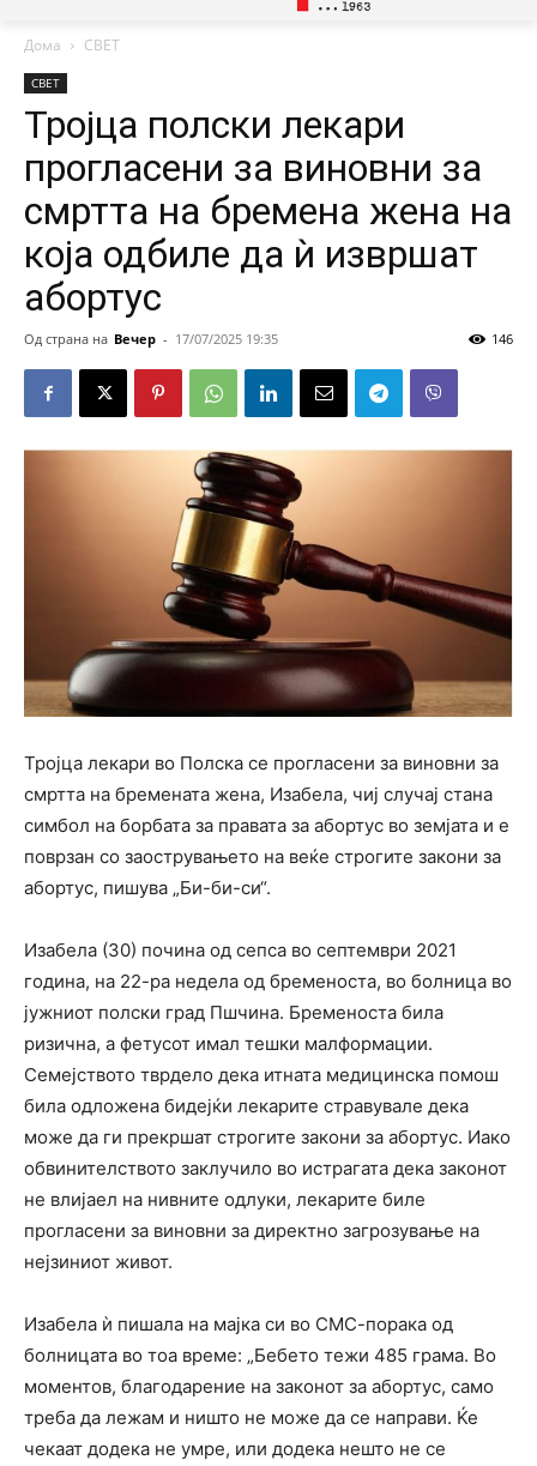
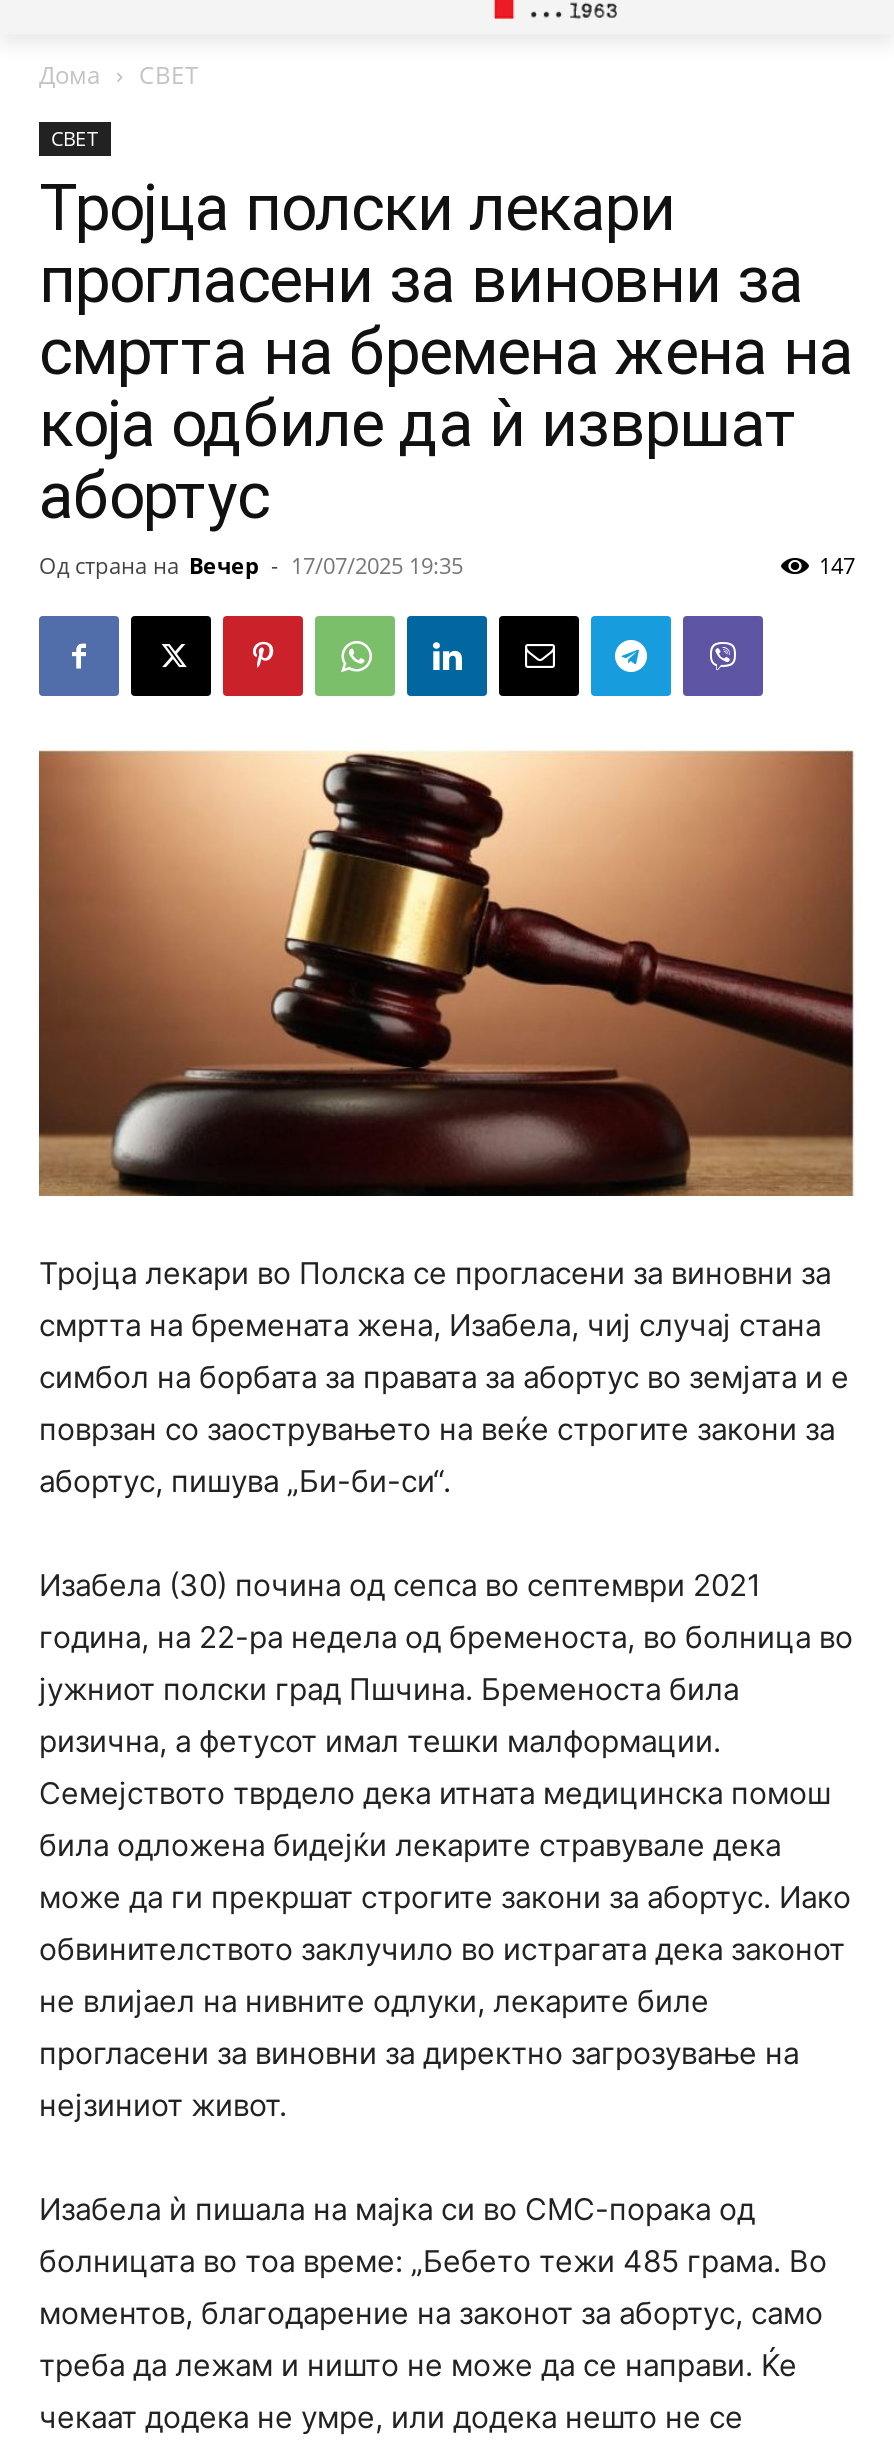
- 146
+ 147
